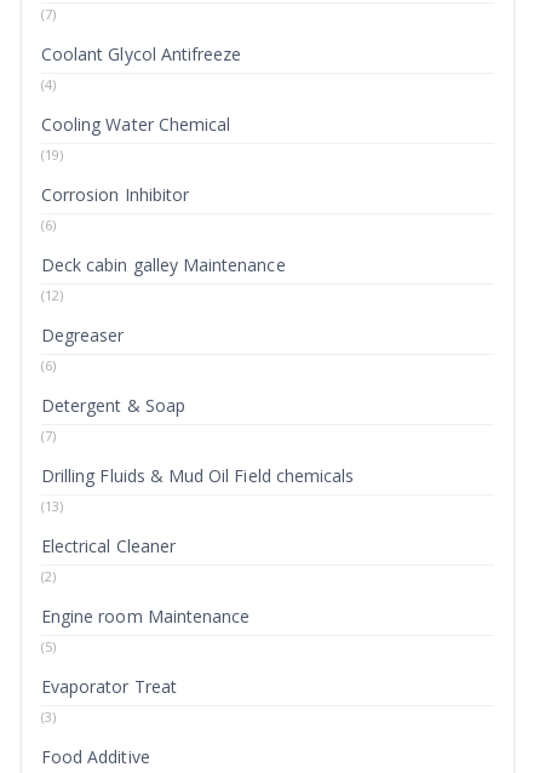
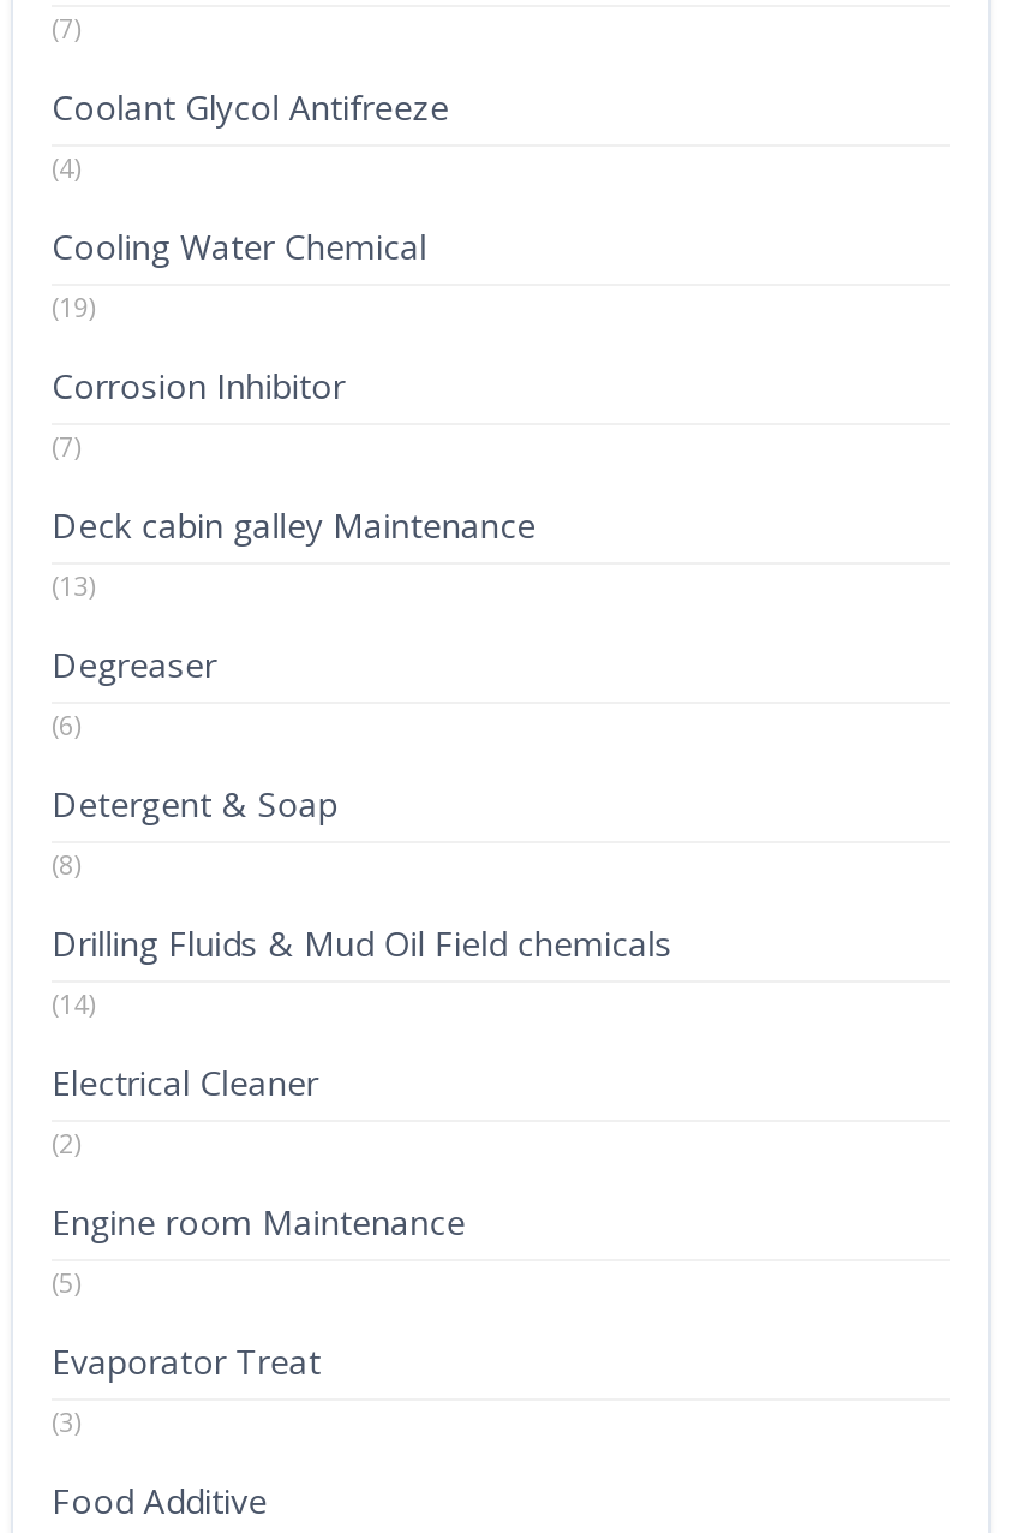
- (6)
+ (7)

- (12)
+ (13)

- (7)
+ (8)

- (13)
+ (14)
